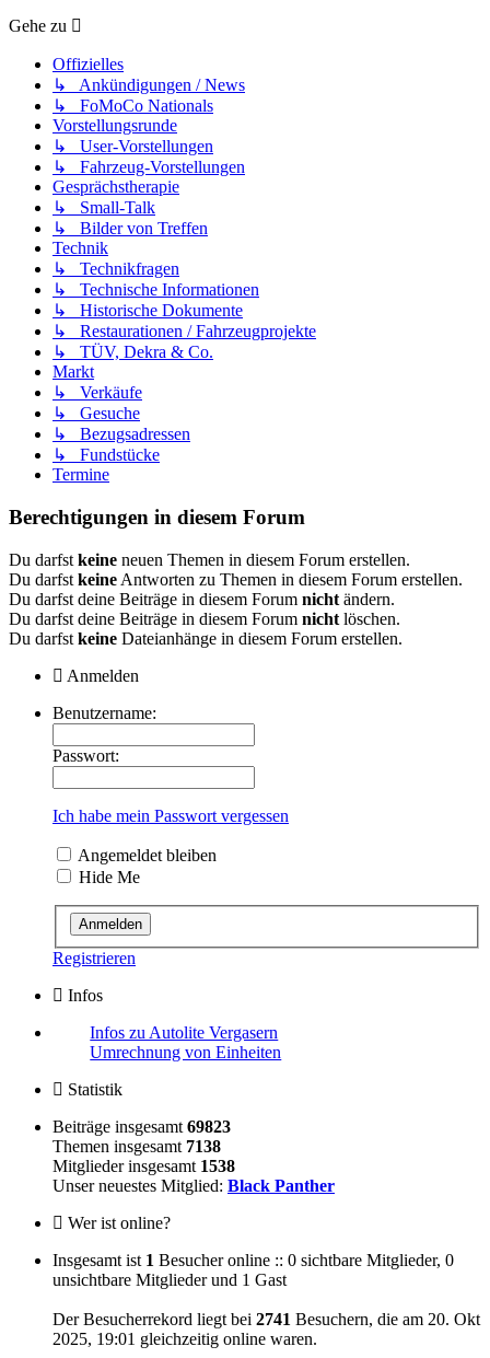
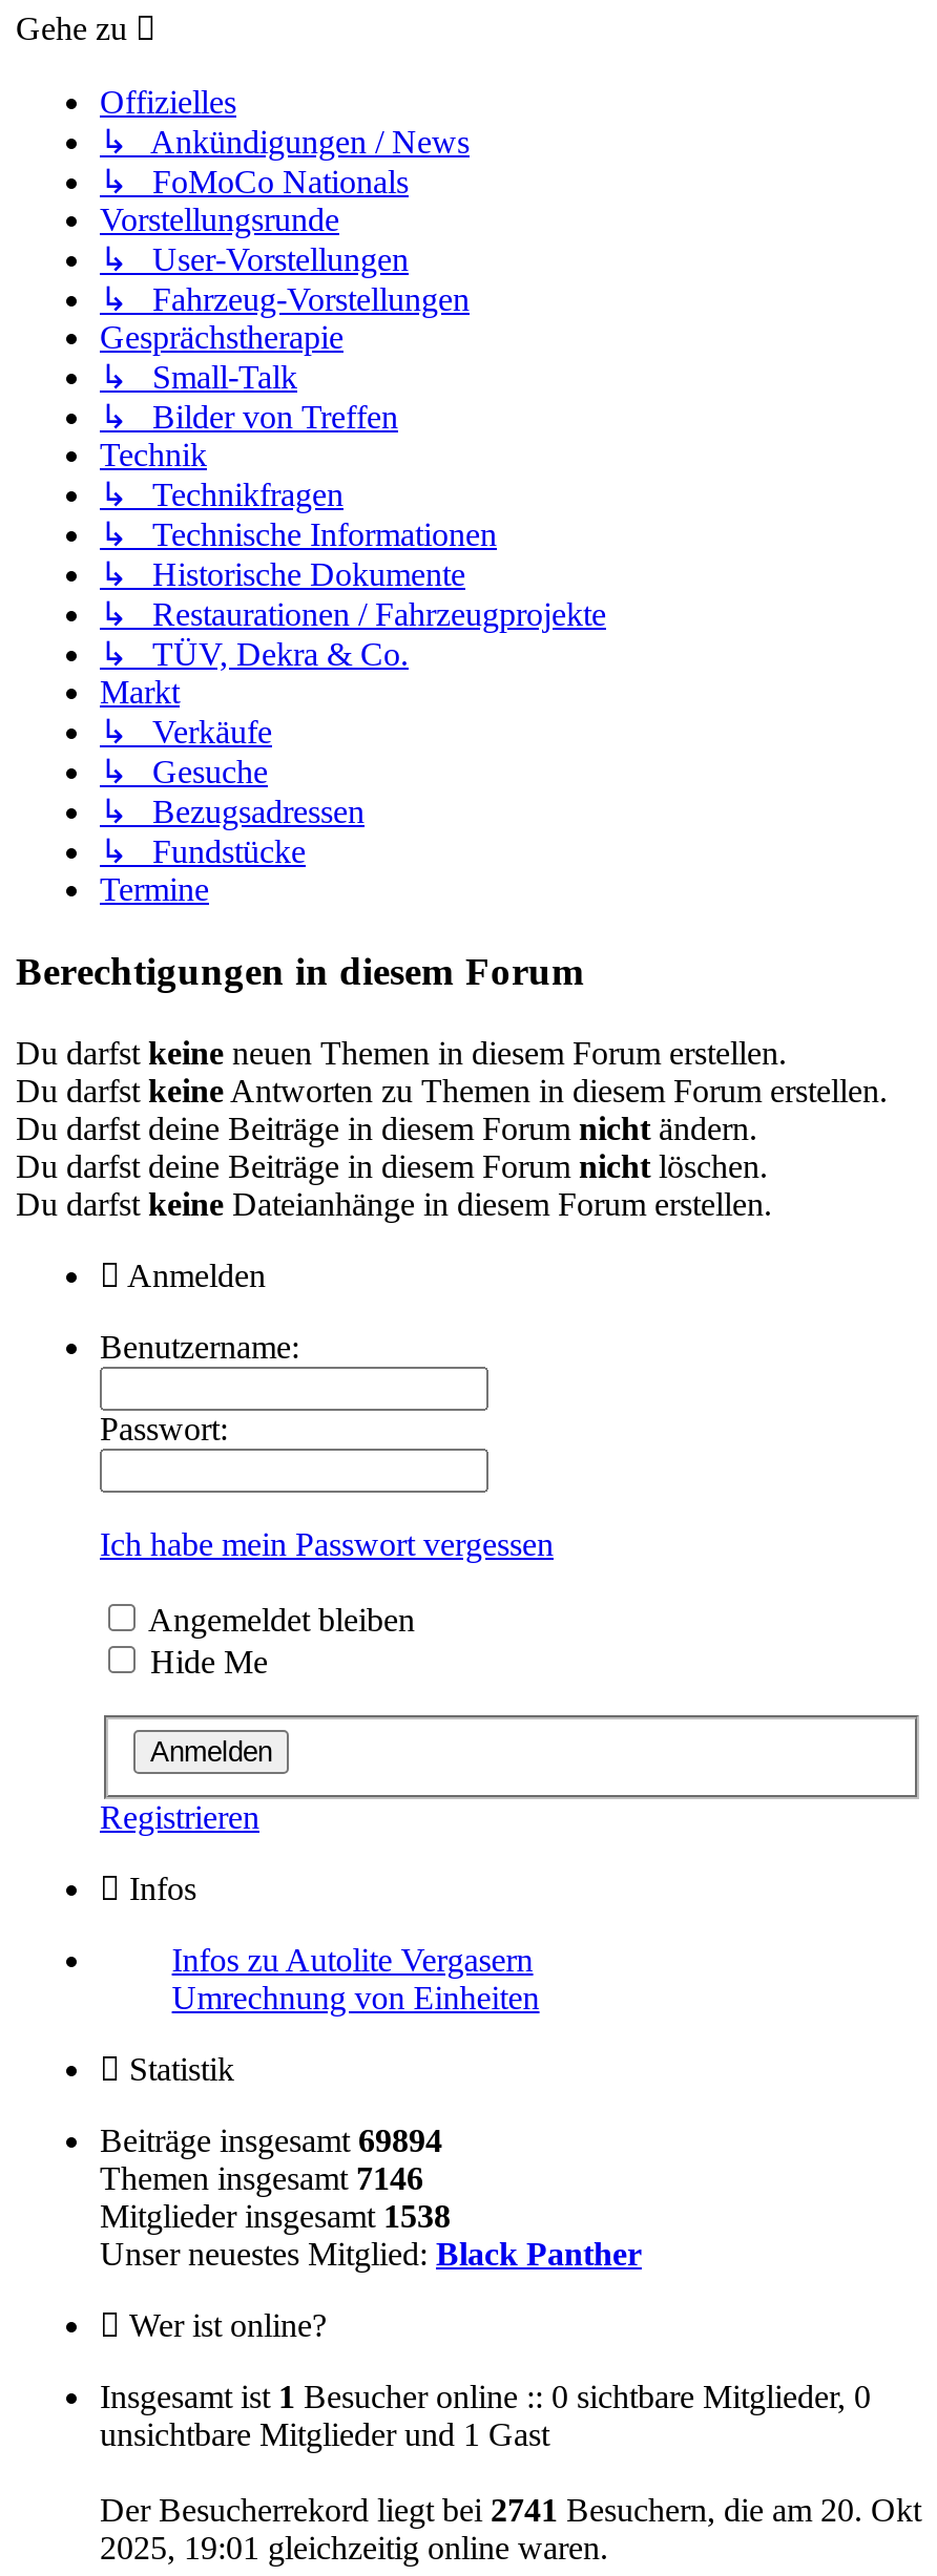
- Beiträge insgesamt 69823
+ Beiträge insgesamt 69894

- Themen insgesamt 7138
+ Themen insgesamt 7146
